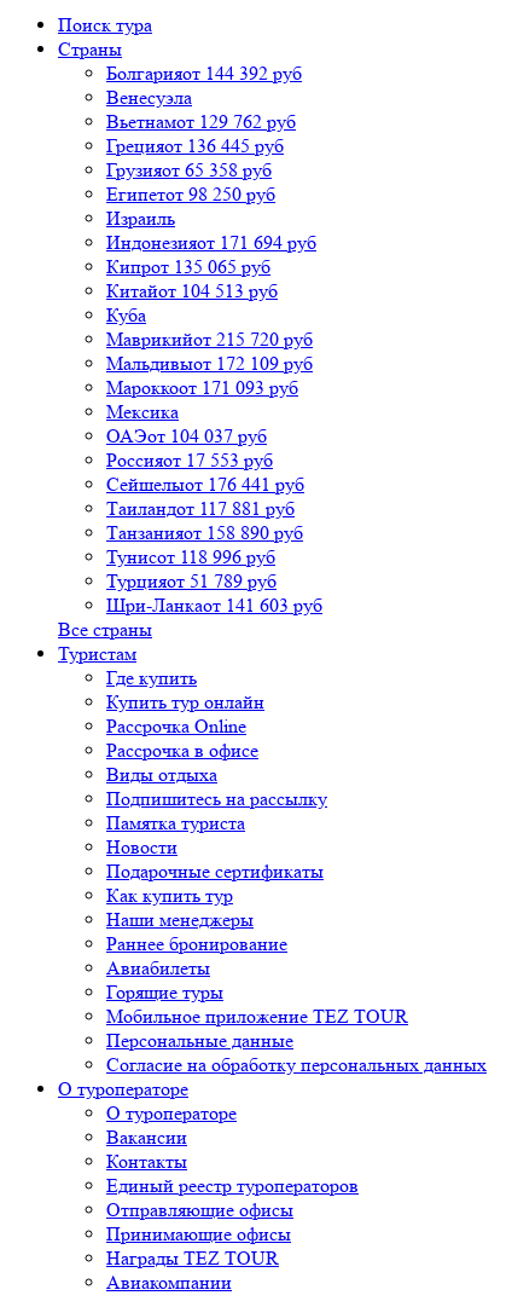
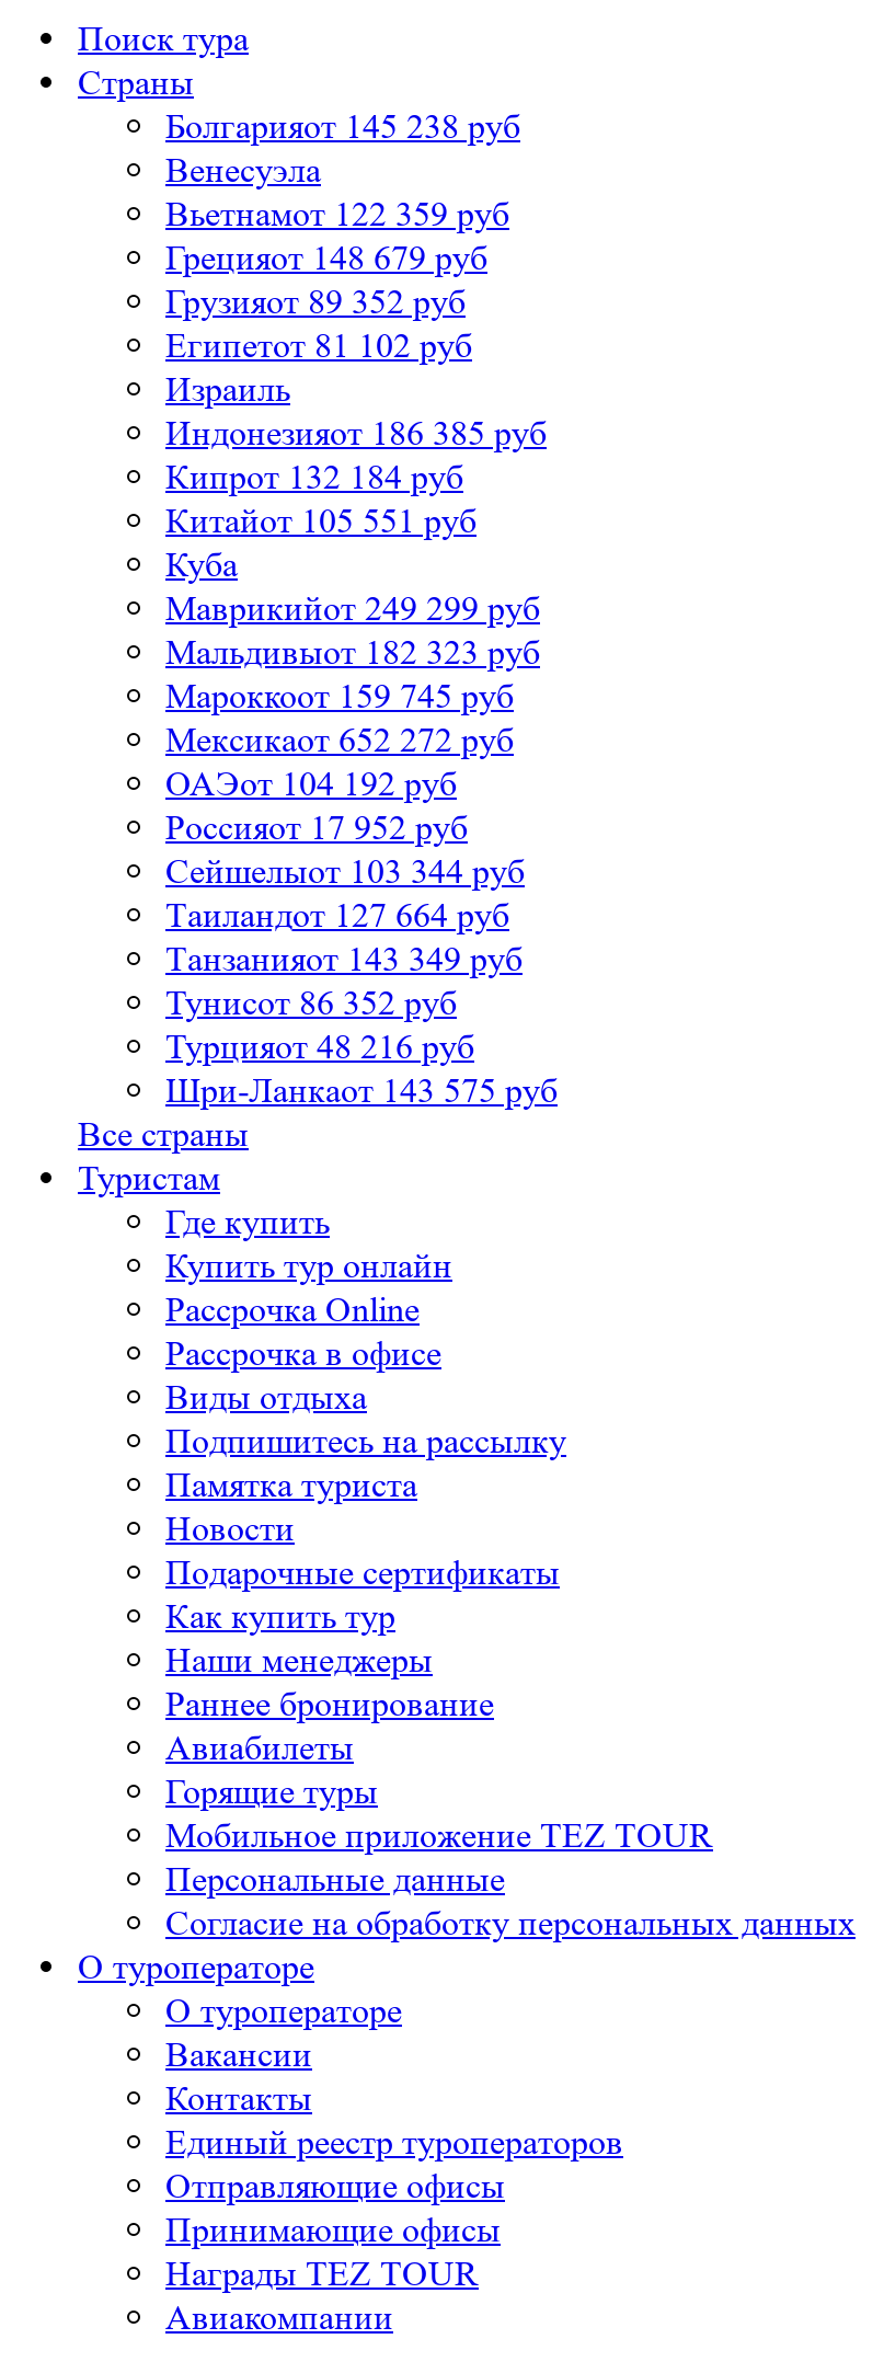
- Болгарияот 144 392 руб
+ Болгарияот 145 238 руб

- Вьетнамот 129 762 руб
+ Вьетнамот 122 359 руб

- Грецияот 136 445 руб
+ Грецияот 148 679 руб

- Грузияот 65 358 руб
+ Грузияот 89 352 руб

- Египетот 98 250 руб
+ Египетот 81 102 руб

- Индонезияот 171 694 руб
+ Индонезияот 186 385 руб

- Кипрот 135 065 руб
+ Кипрот 132 184 руб

- Китайот 104 513 руб
+ Китайот 105 551 руб

- Маврикийот 215 720 руб
- Мальдивыот 172 109 руб
- Мароккоот 171 093 руб
- Мексика
- ОАЭот 104 037 руб
- Россияот 17 553 руб
- Сейшелыот 176 441 руб
- Таиландот 117 881 руб
- Танзанияот 158 890 руб
- Тунисот 118 996 руб
- Турцияот 51 789 руб
- Шри-Ланкаот 141 603 руб
+ Маврикийот 249 299 руб
+ Мальдивыот 182 323 руб
+ Мароккоот 159 745 руб
+ Мексикаот 652 272 руб
+ ОАЭот 104 192 руб
+ Россияот 17 952 руб
+ Сейшелыот 103 344 руб
+ Таиландот 127 664 руб
+ Танзанияот 143 349 руб
+ Тунисот 86 352 руб
+ Турцияот 48 216 руб
+ Шри-Ланкаот 143 575 руб
